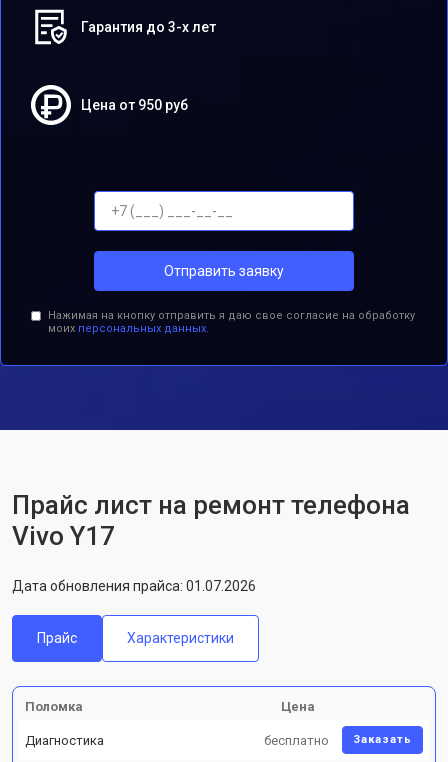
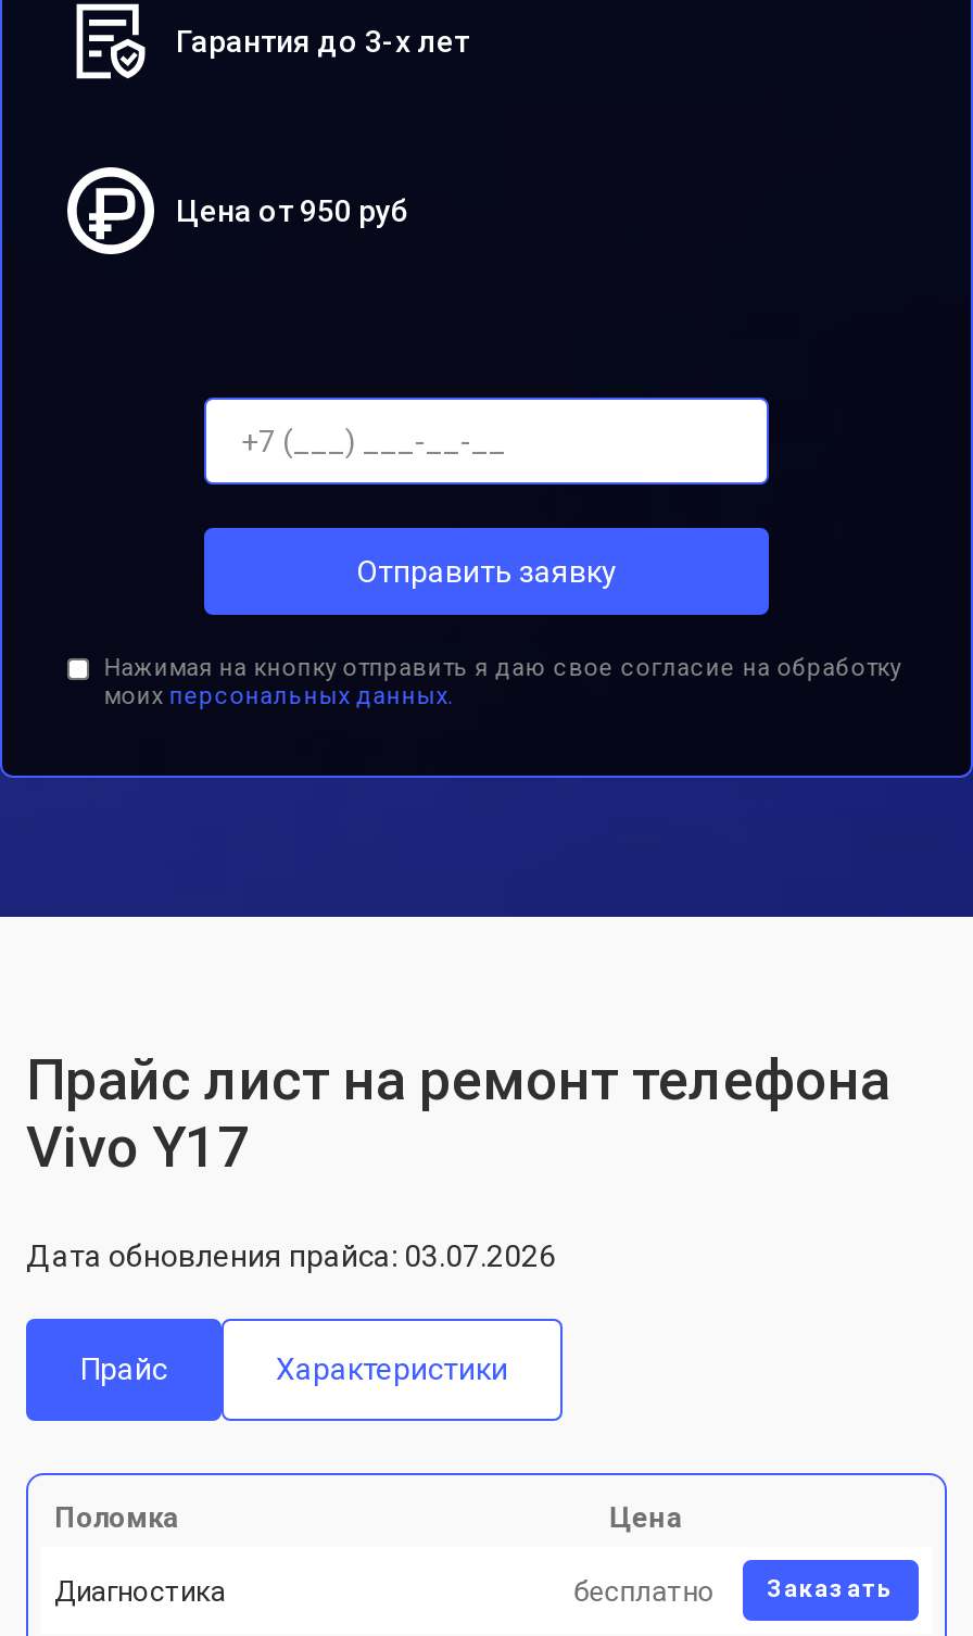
- Дата обновления прайса: 01.07.2026
+ Дата обновления прайса: 03.07.2026
